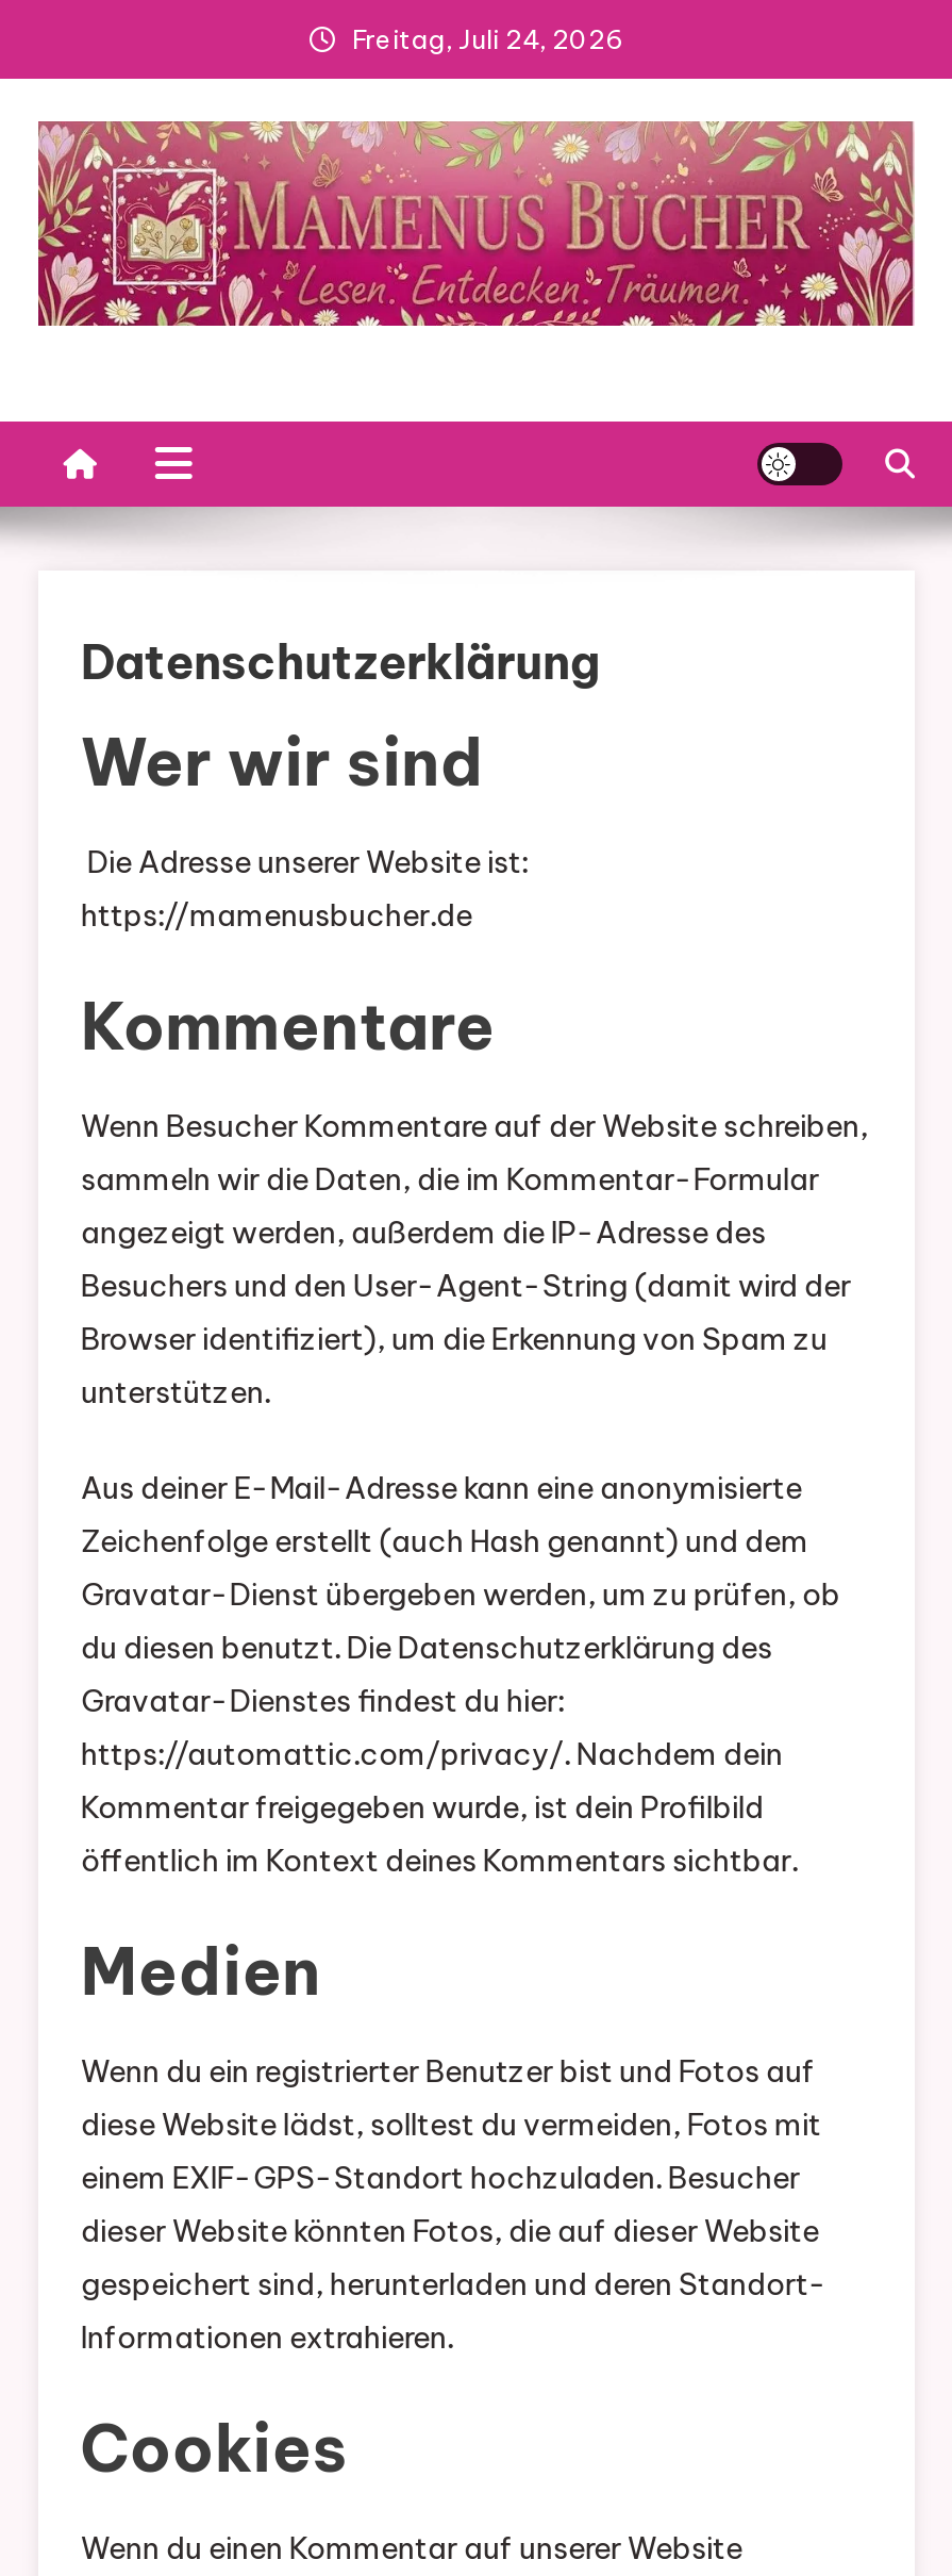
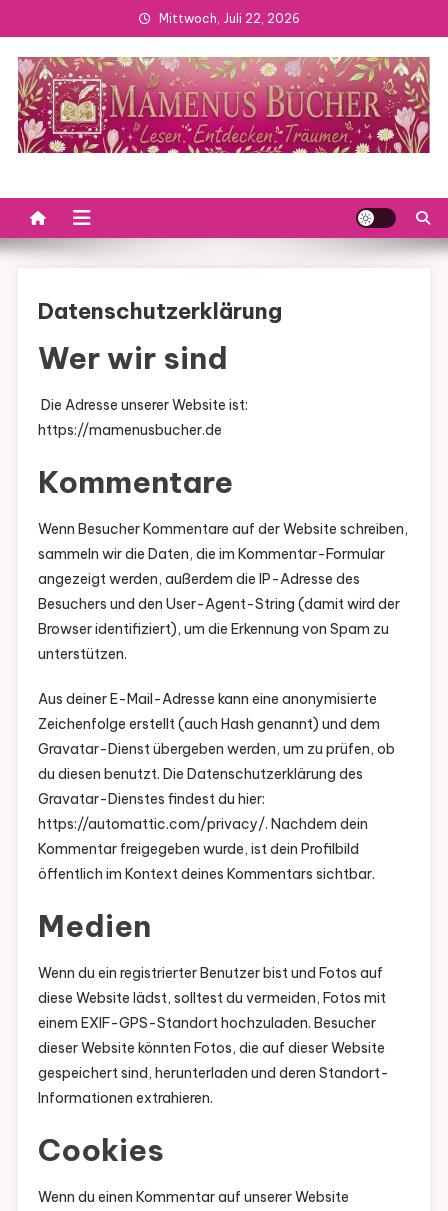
- Freitag, Juli 24, 2026
+ Mittwoch, Juli 22, 2026
